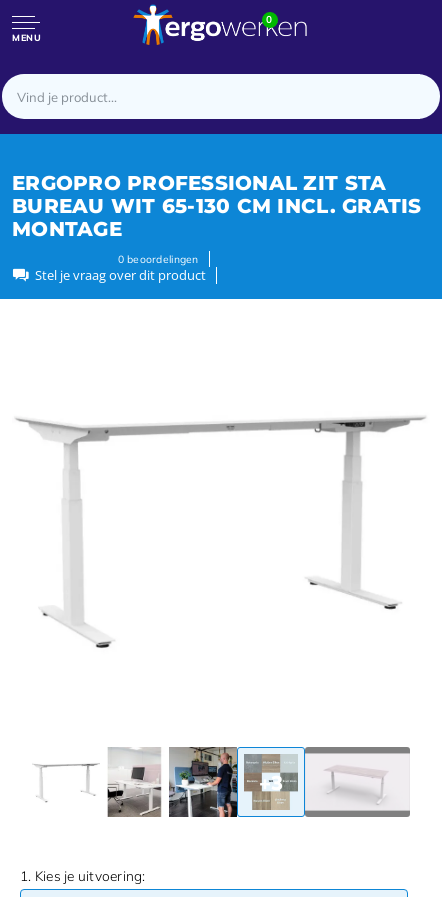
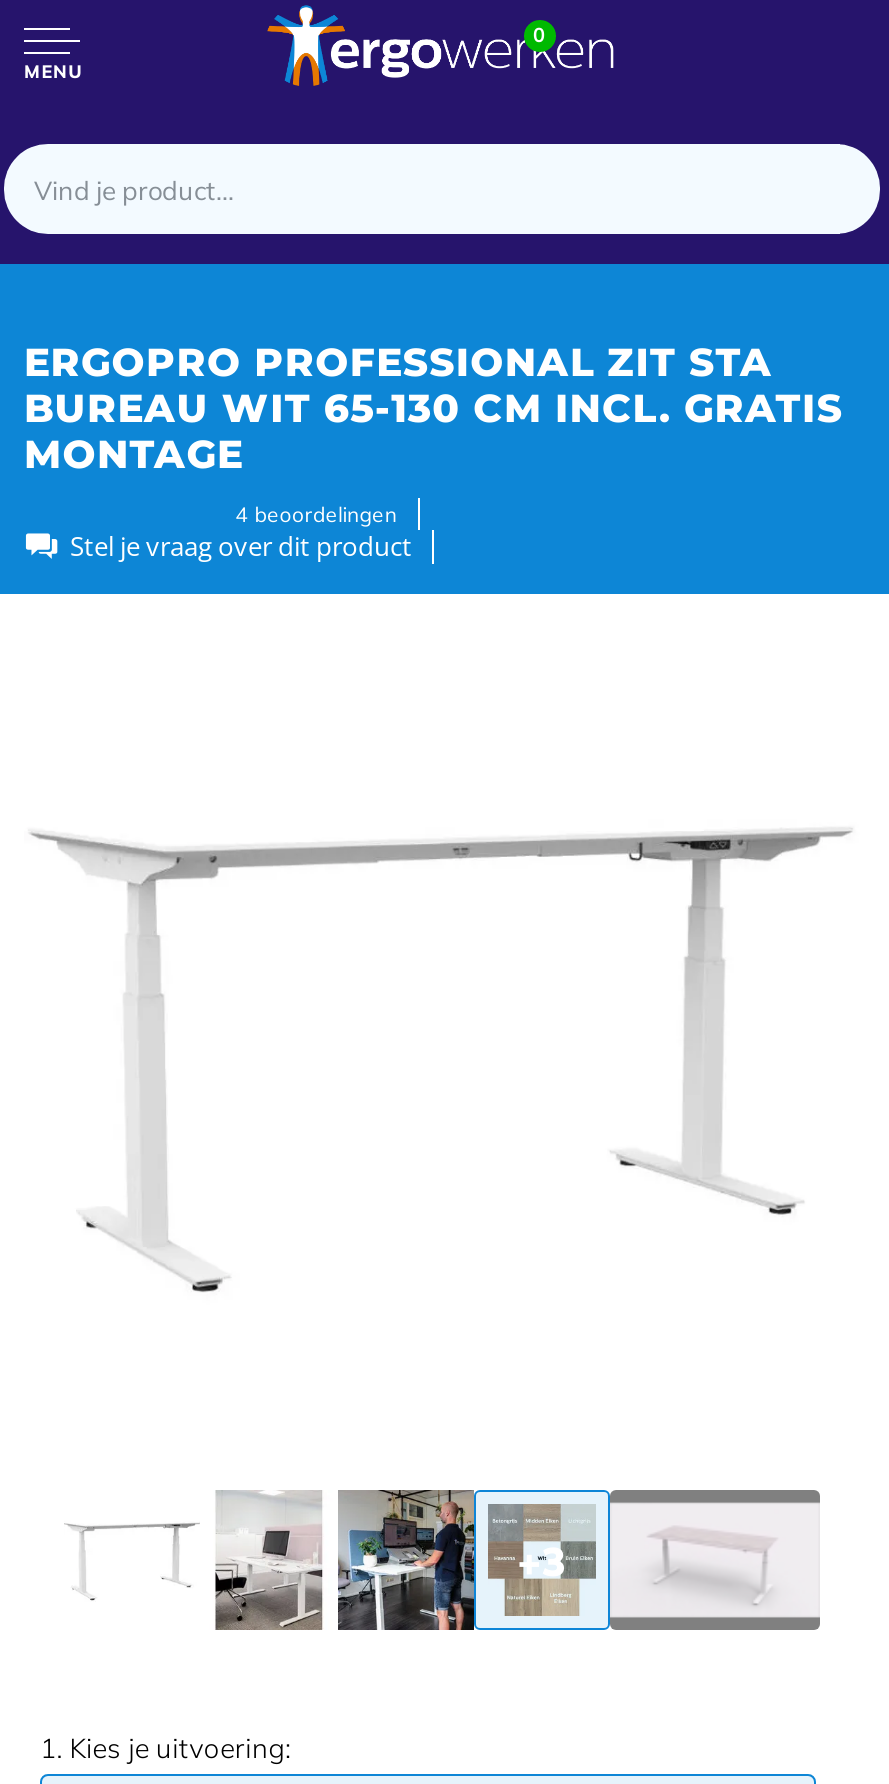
- 0 beoordelingen
+ 4 beoordelingen
